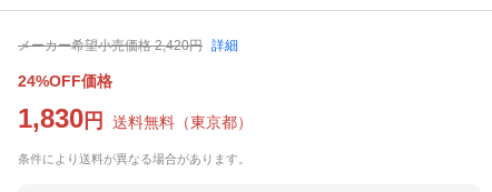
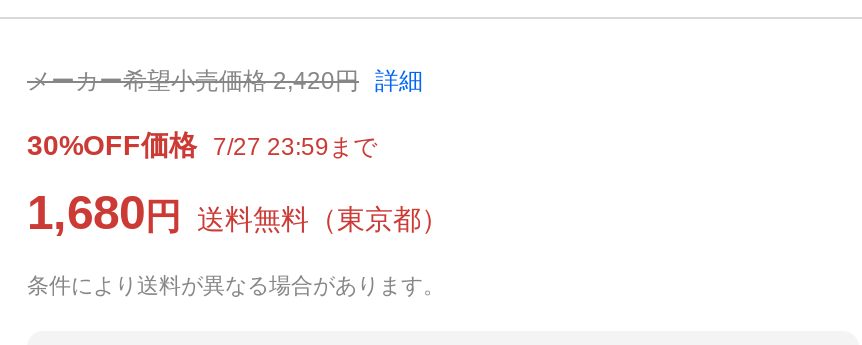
- 24%OFF価格
- 1,830円 送料無料（東京都）
+ 30%OFF価格 7/27 23:59まで
+ 1,680円 送料無料（東京都）
